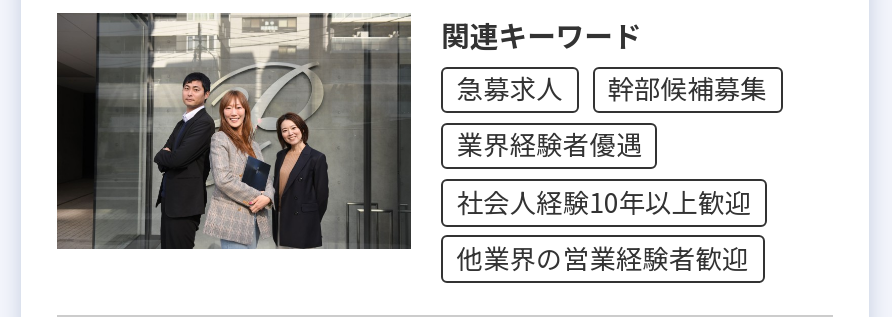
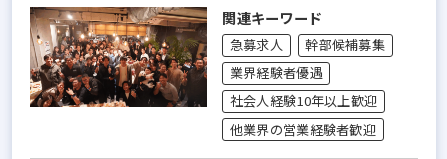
- [image]
+ [image]
